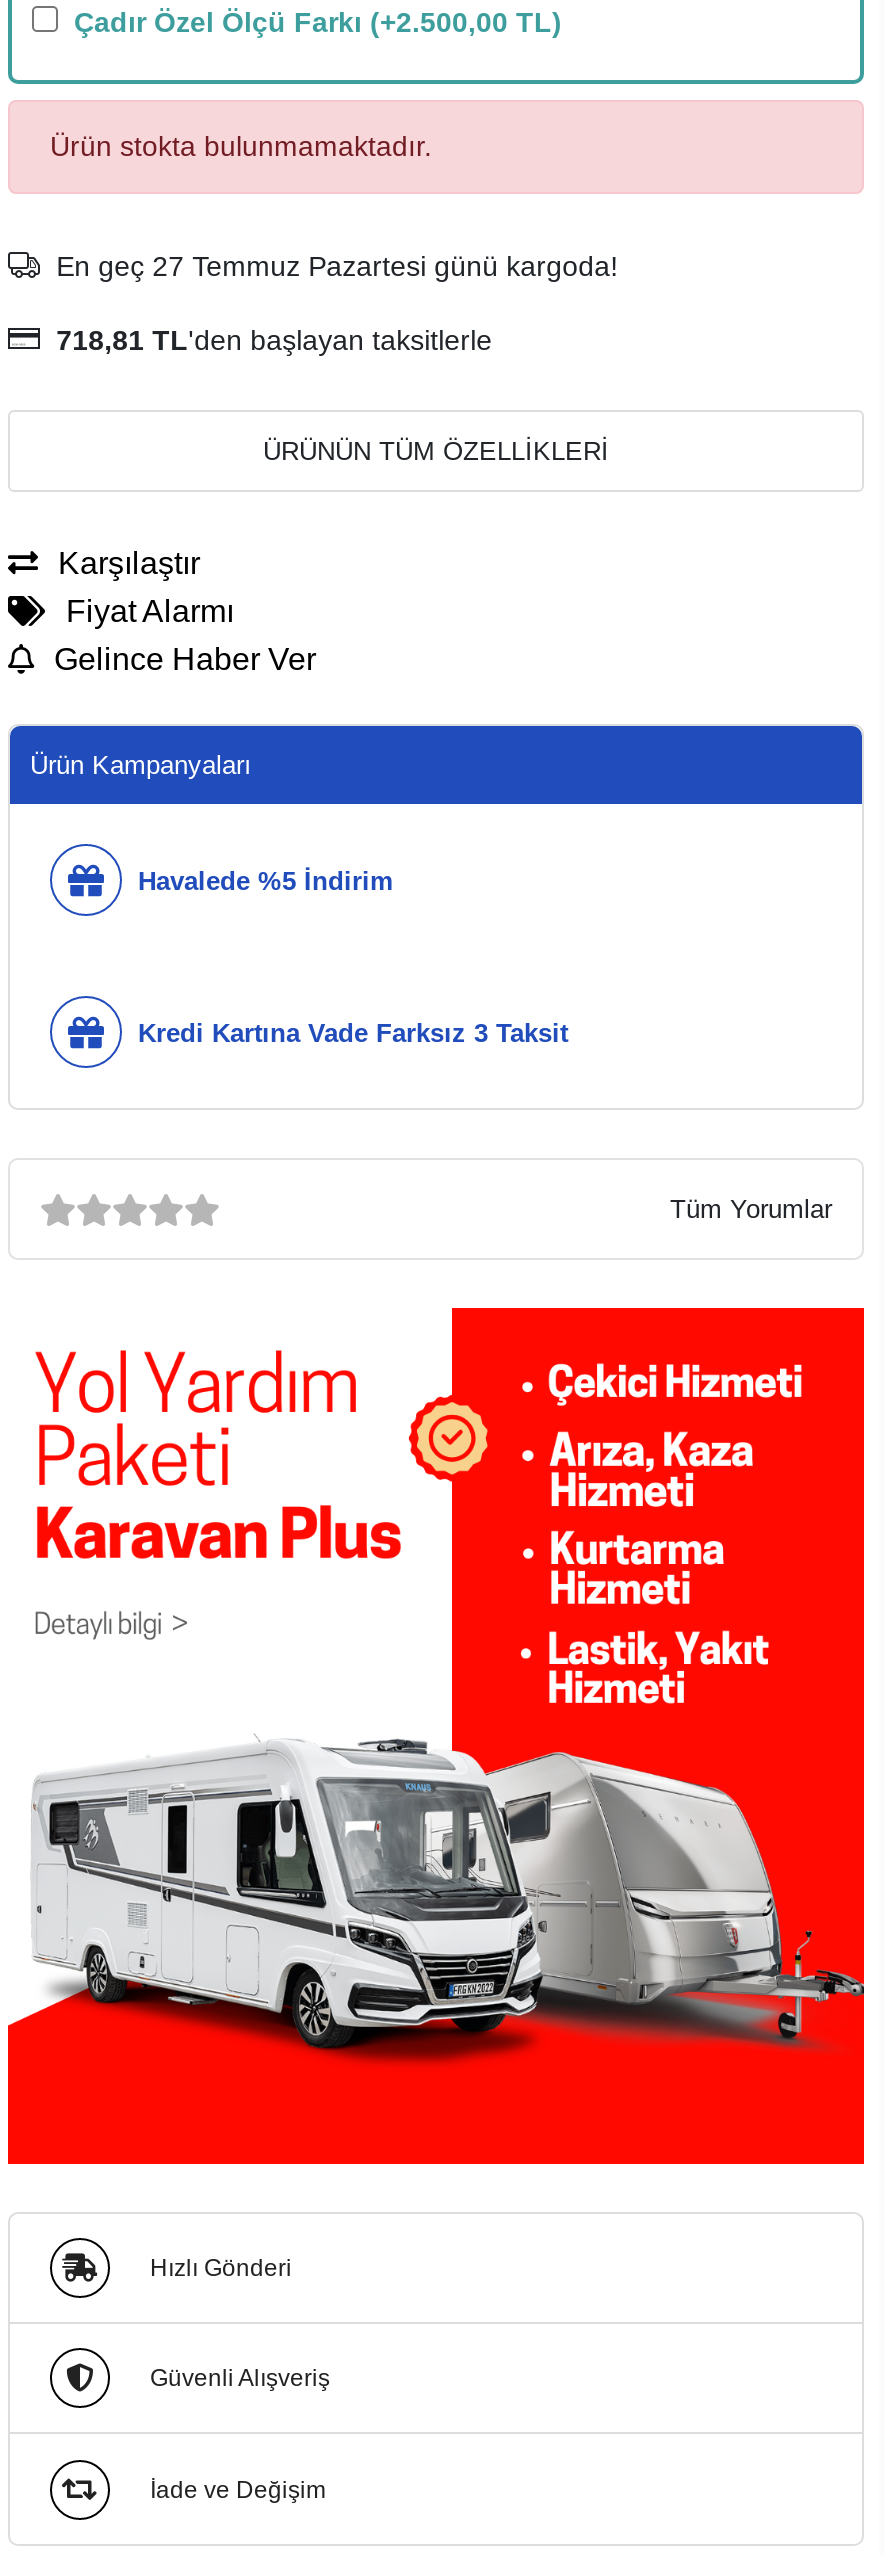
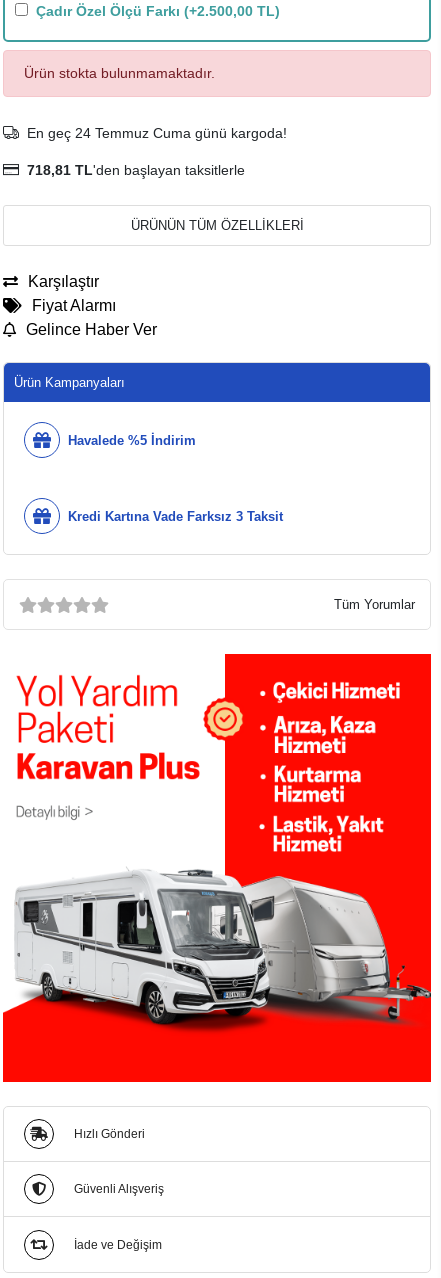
- En geç 27 Temmuz Pazartesi günü kargoda!
+ En geç 24 Temmuz Cuma günü kargoda!
